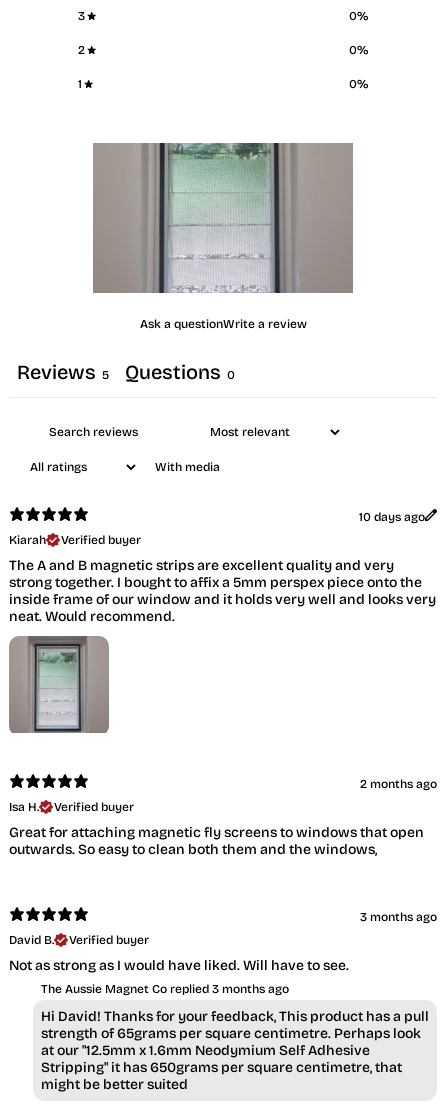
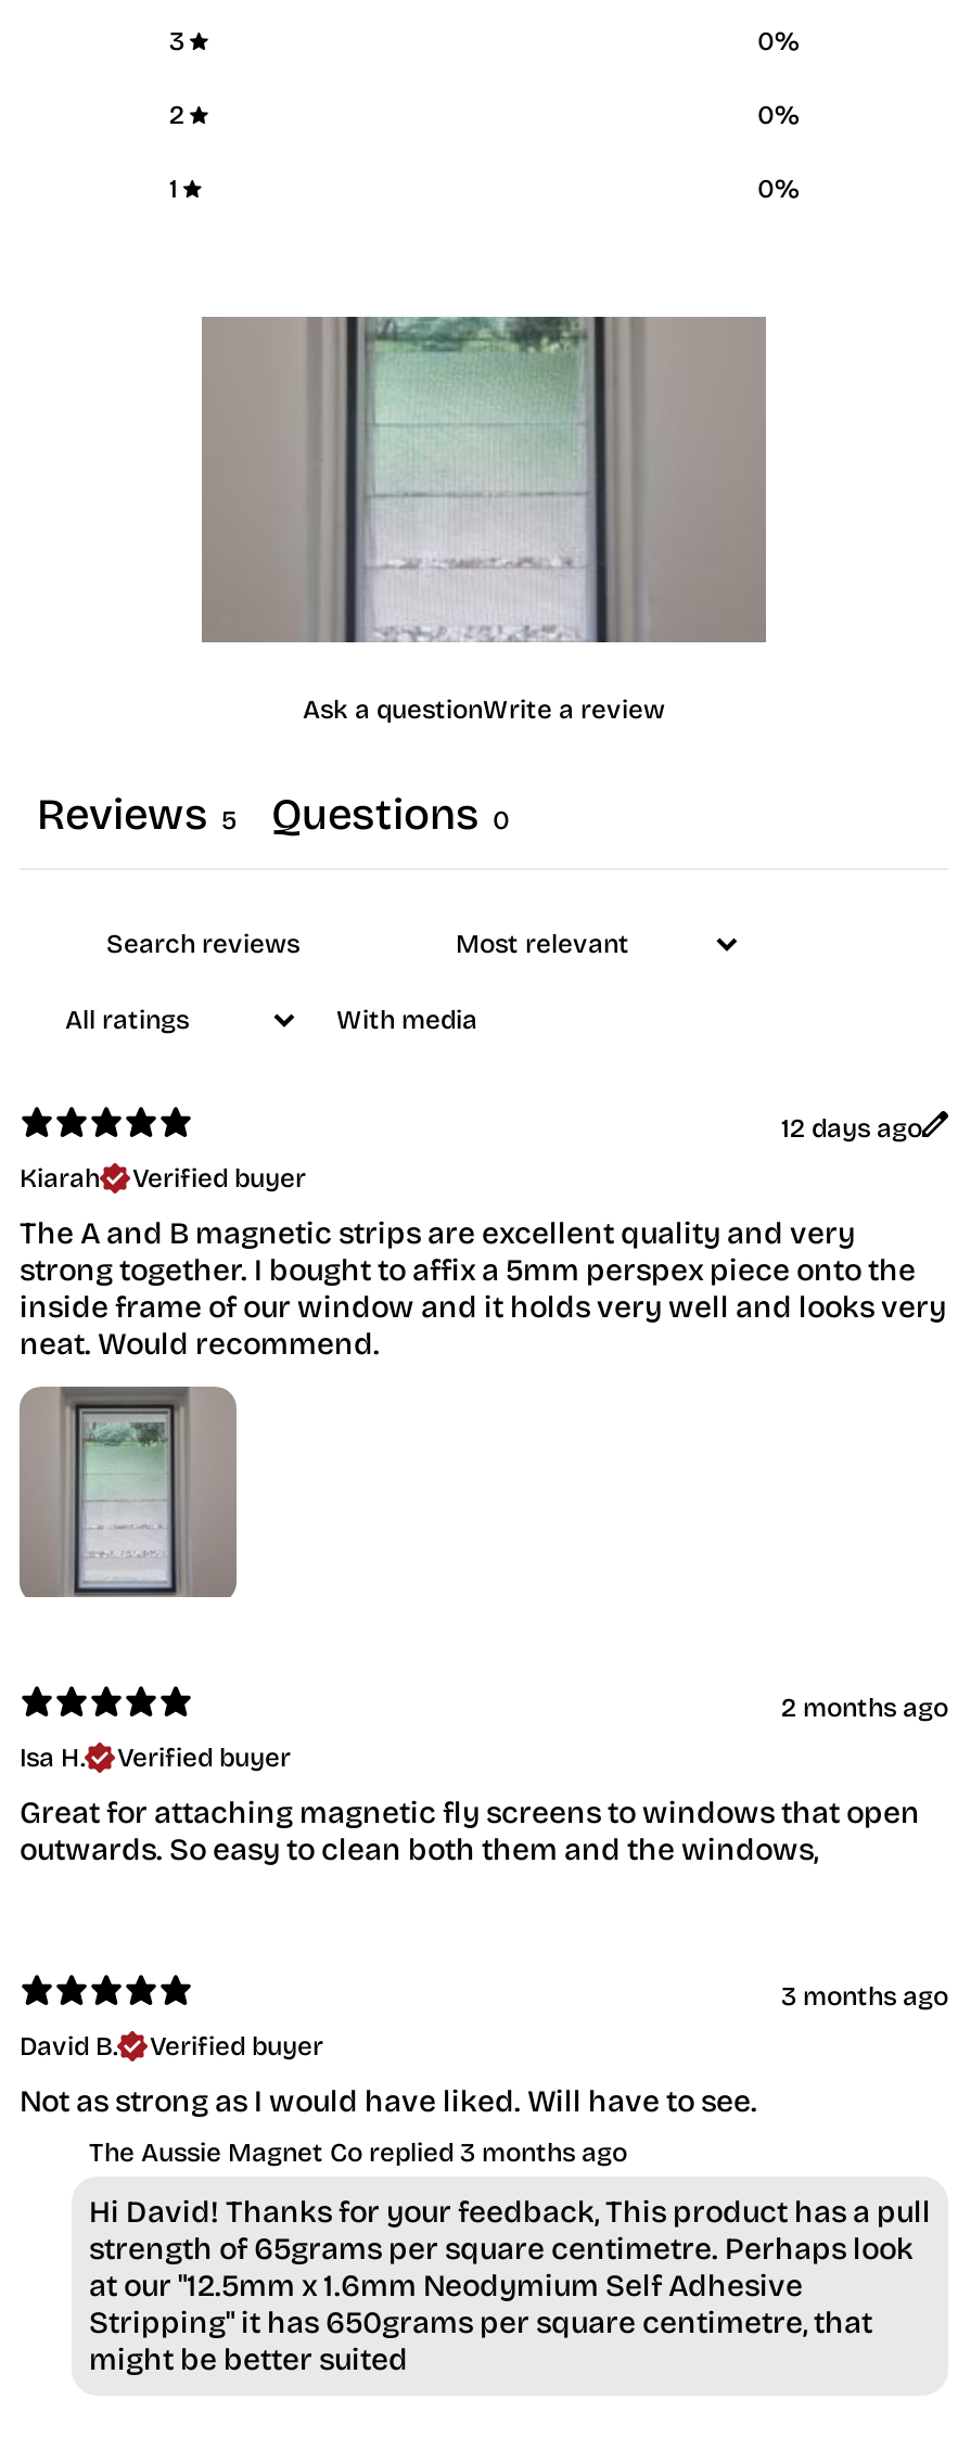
- 10 days ago
+ 12 days ago
